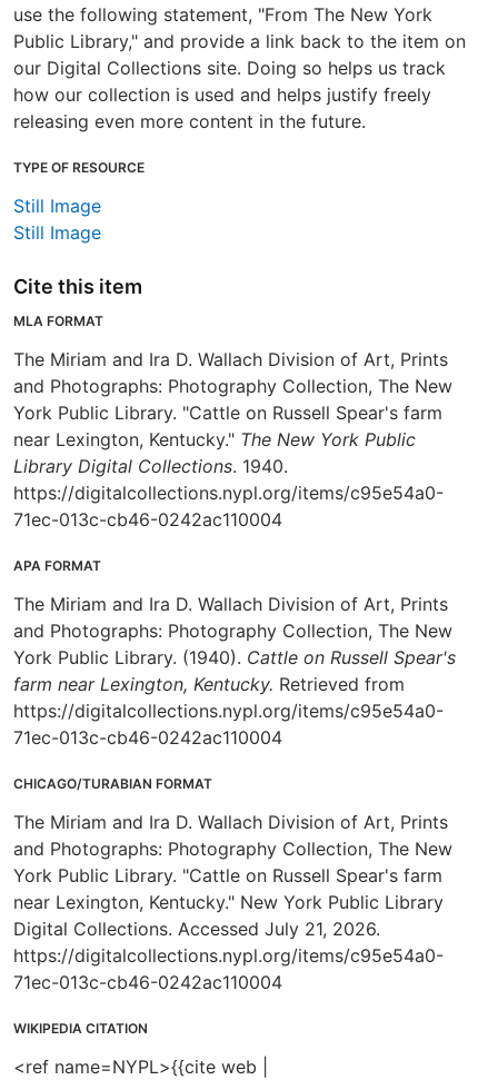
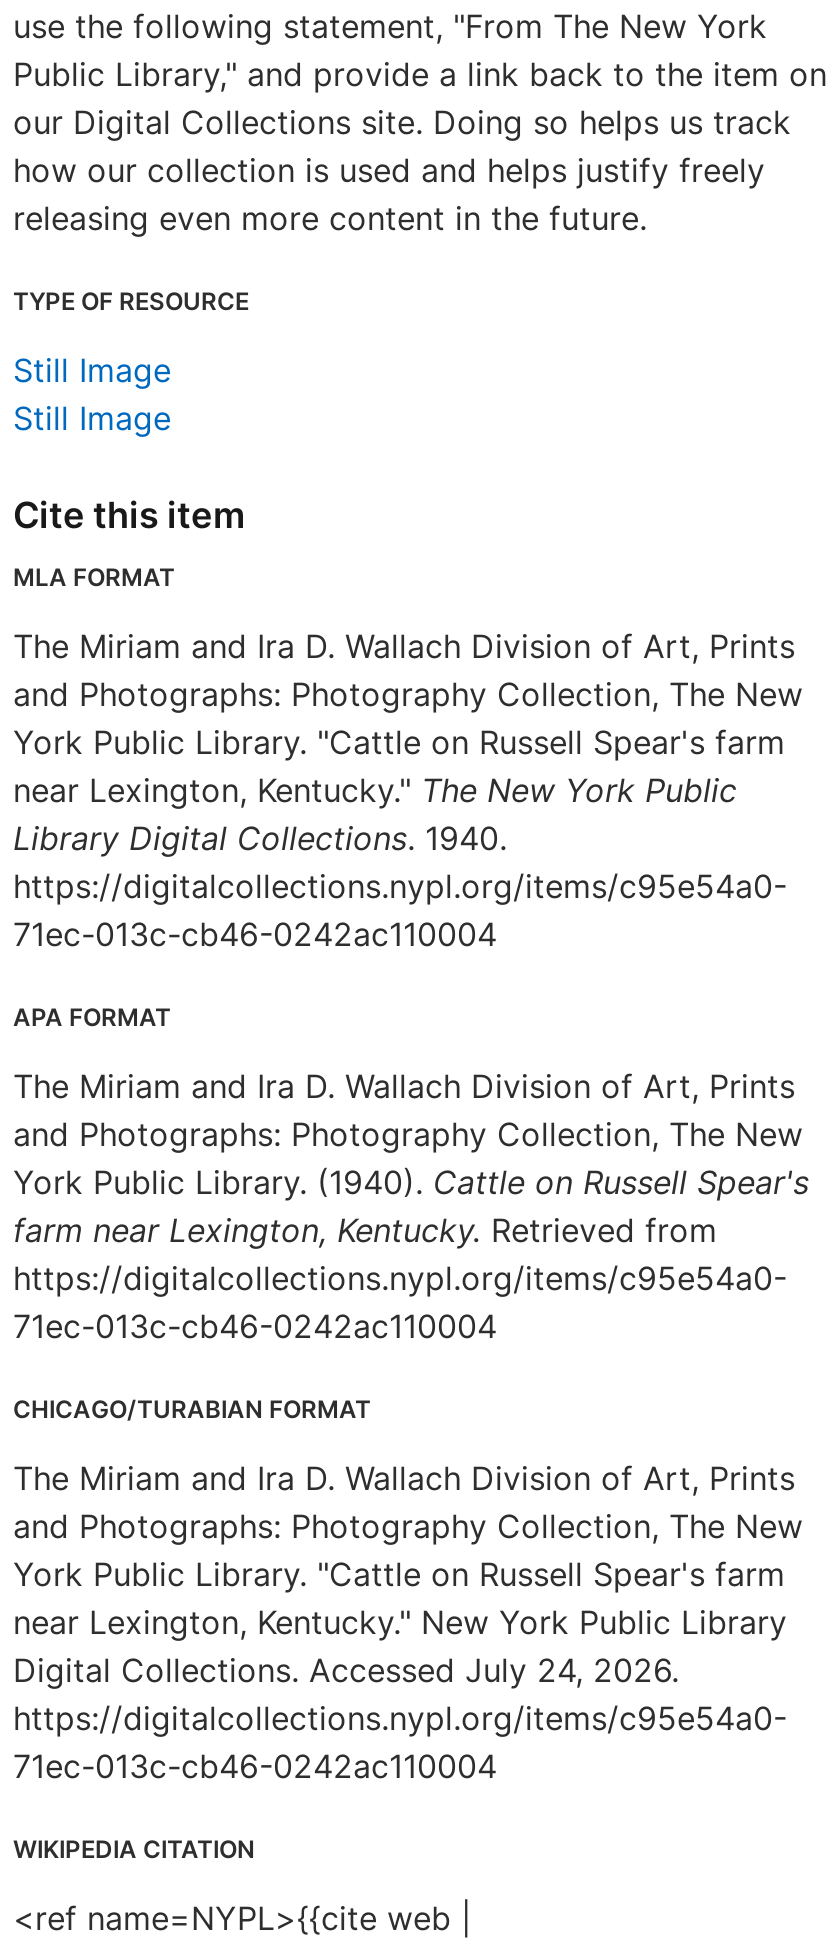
- Digital Collections. Accessed July 21, 2026.
+ Digital Collections. Accessed July 24, 2026.
